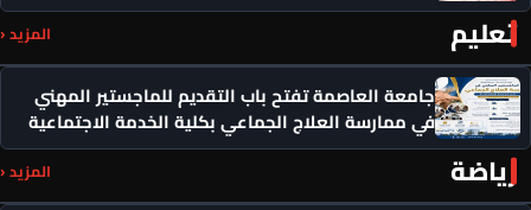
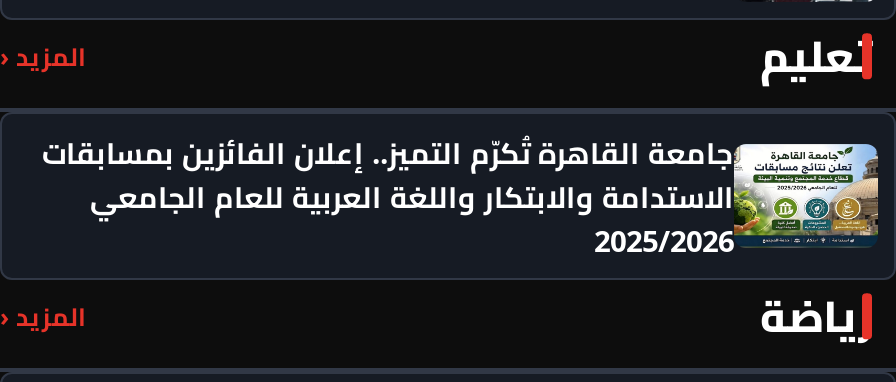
- [image]
- جامعة العاصمة تفتح باب التقديم للماجستير المهني
- في ممارسة العلاج الجماعي بكلية الخدمة الاجتماعية
+ [image]
+ جامعة القاهرة تُكرّم التميز.. إعلان الفائزين بمسابقات
+ الاستدامة والابتكار واللغة العربية للعام الجامعي
+ 2025/2026
